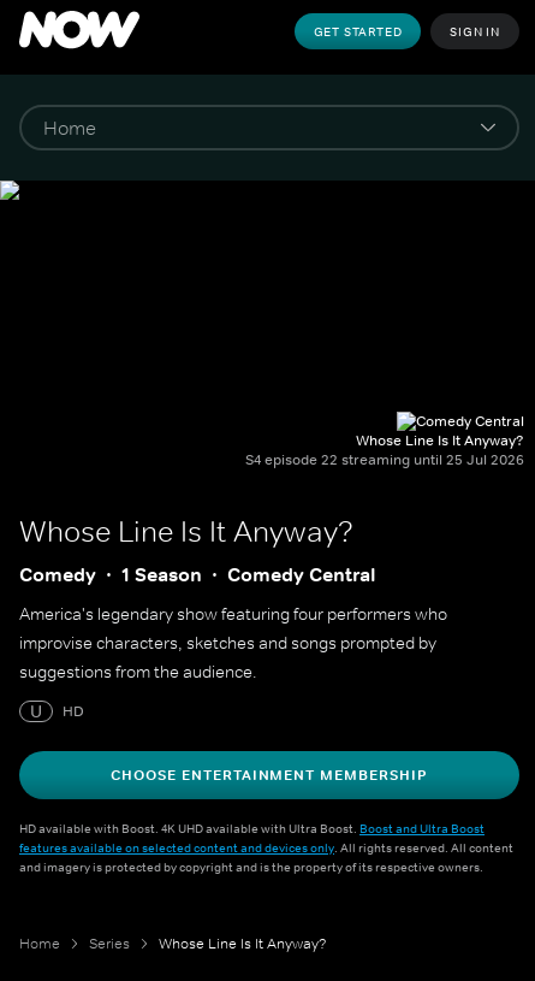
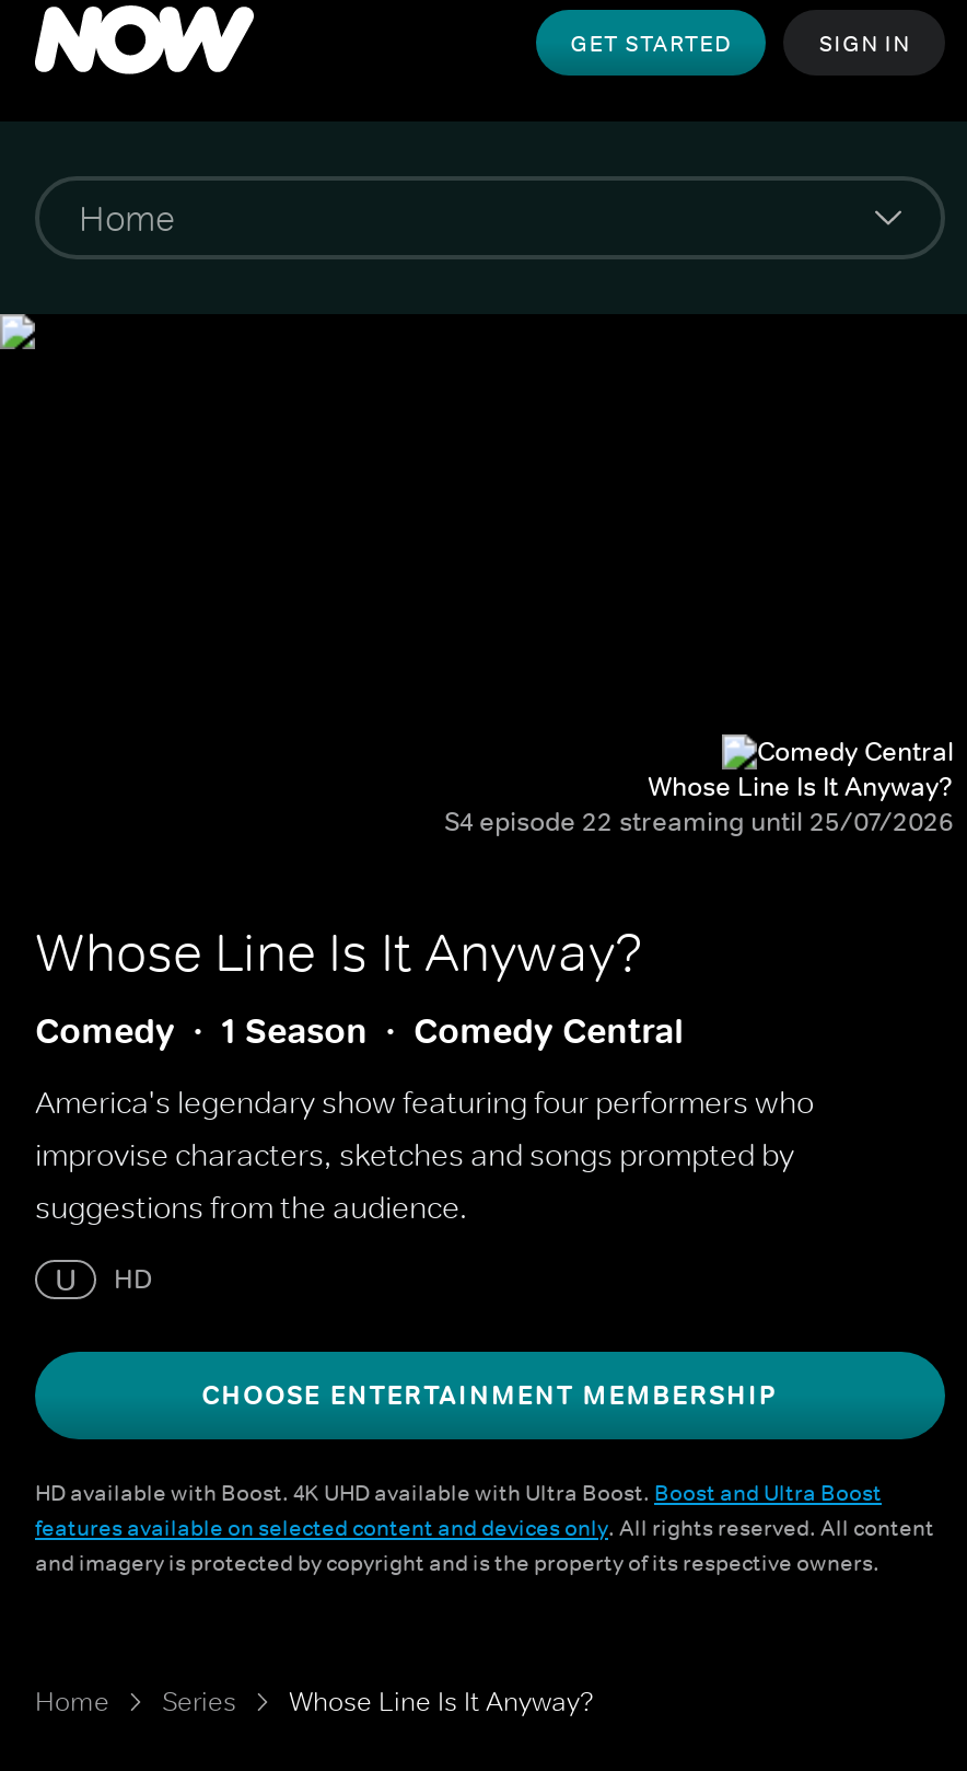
- S4 episode 22 streaming until 25 Jul 2026
+ S4 episode 22 streaming until 25/07/2026
